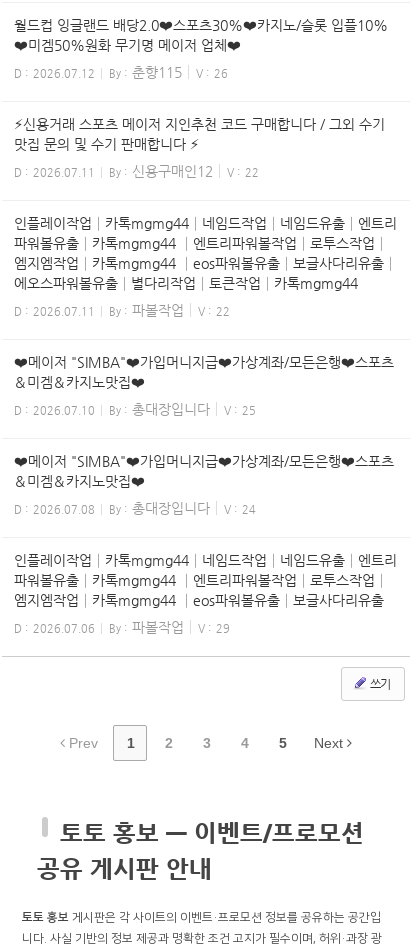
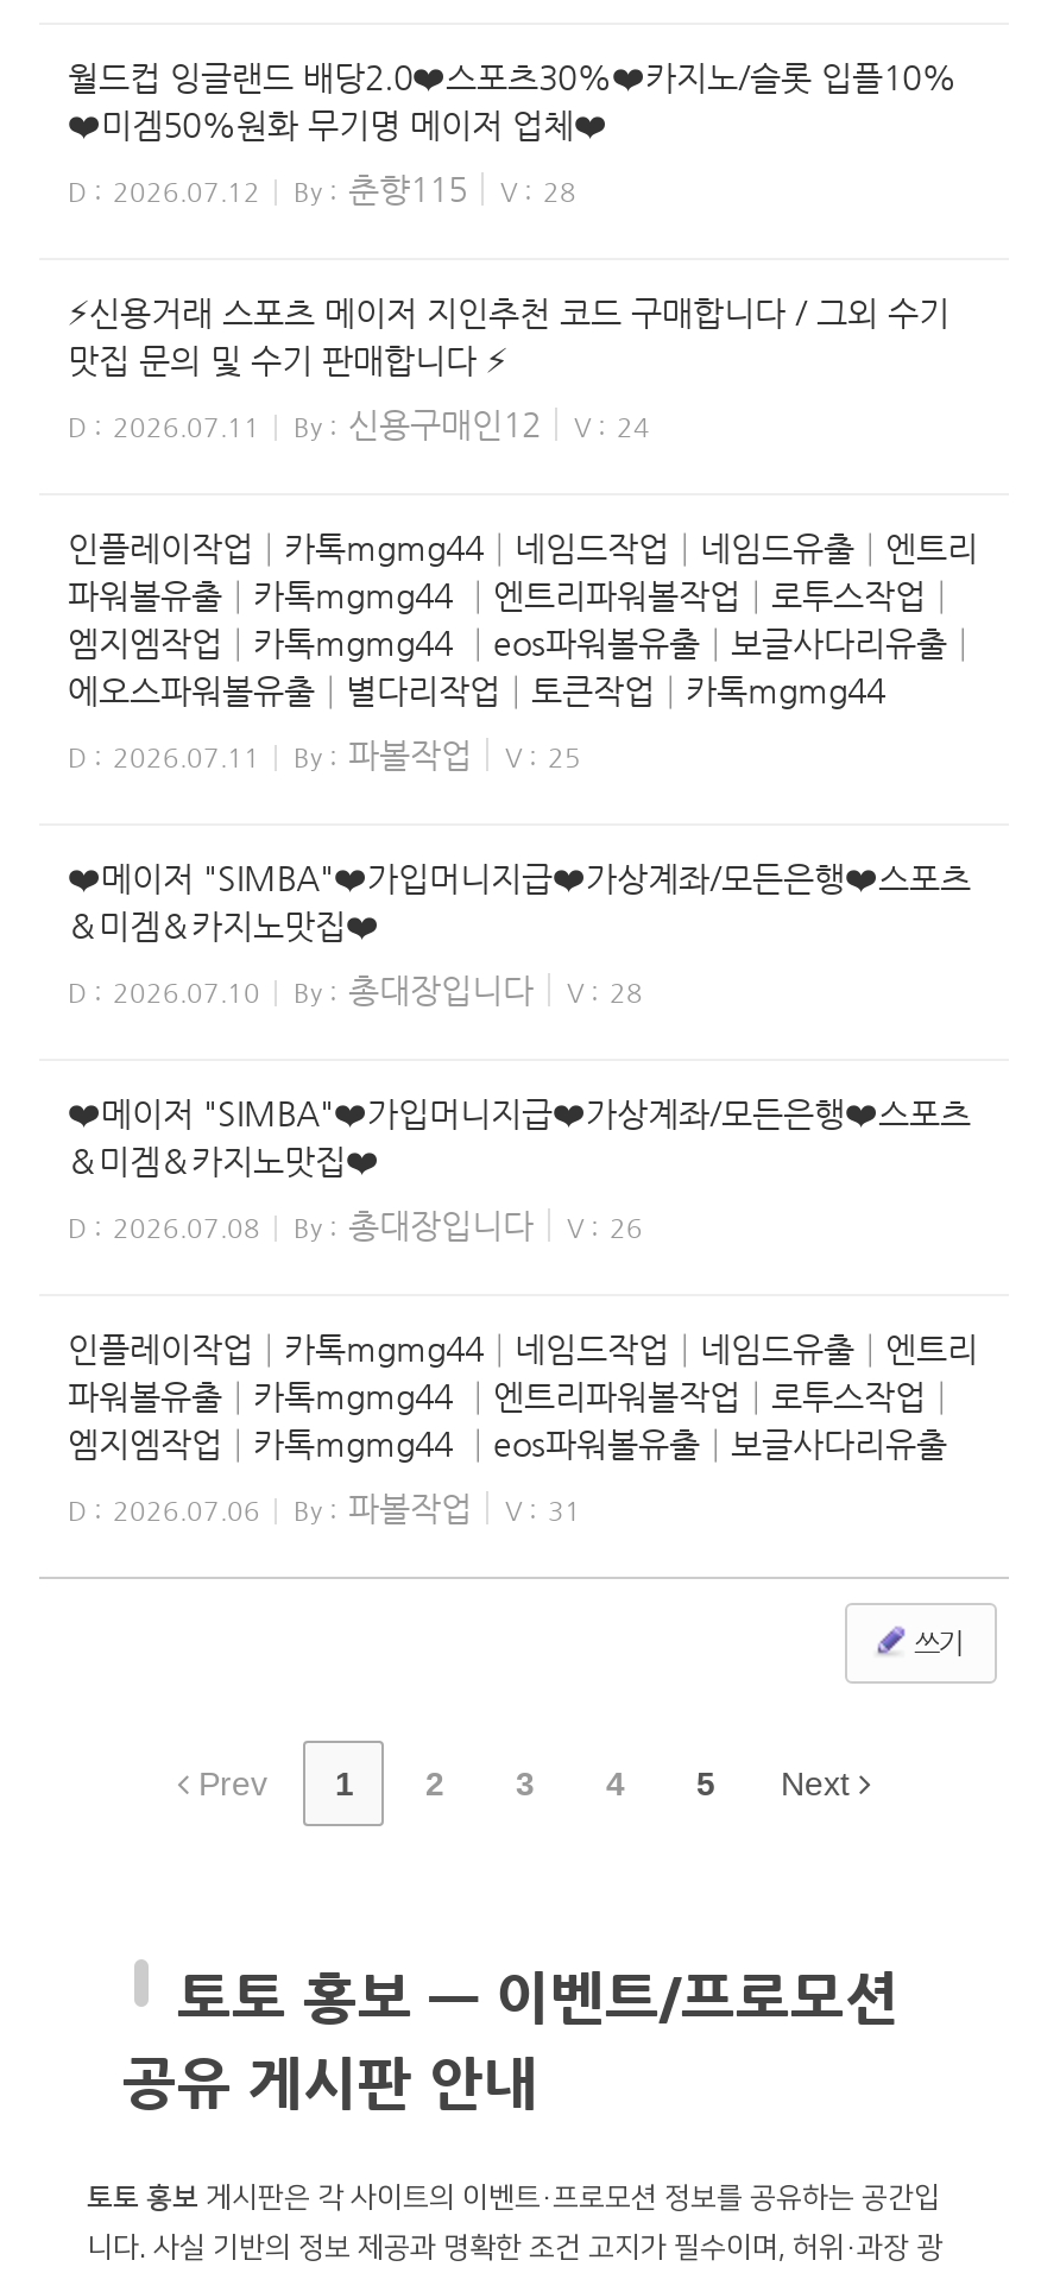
- D : 2026.07.12 By : 춘향115 V : 26
+ D : 2026.07.12 By : 춘향115 V : 28

- D : 2026.07.11 By : 신용구매인12 V : 22
+ D : 2026.07.11 By : 신용구매인12 V : 24

- D : 2026.07.11 By : 파볼작업 V : 22
+ D : 2026.07.11 By : 파볼작업 V : 25

- D : 2026.07.10 By : 총대장입니다 V : 25
+ D : 2026.07.10 By : 총대장입니다 V : 28

- D : 2026.07.08 By : 총대장입니다 V : 24
+ D : 2026.07.08 By : 총대장입니다 V : 26

- D : 2026.07.06 By : 파볼작업 V : 29
+ D : 2026.07.06 By : 파볼작업 V : 31
